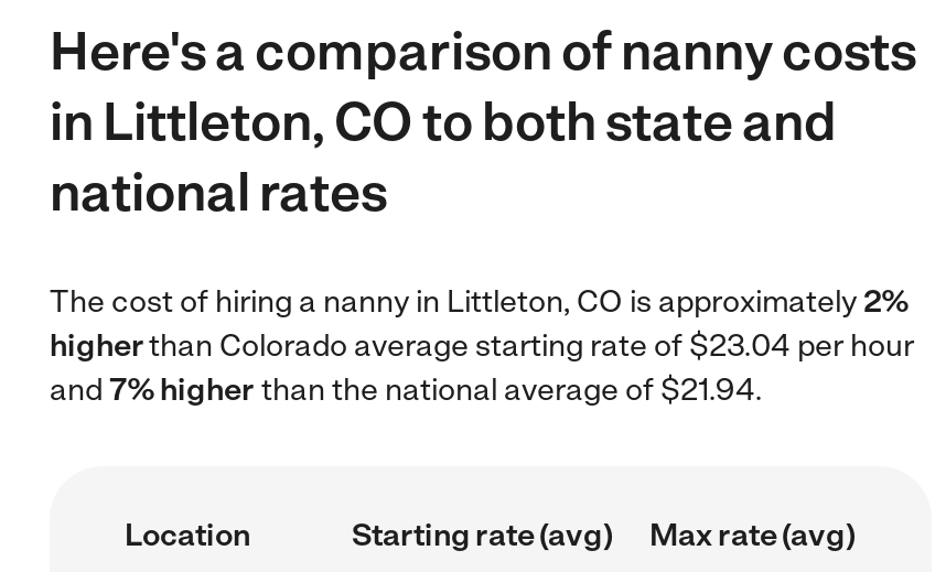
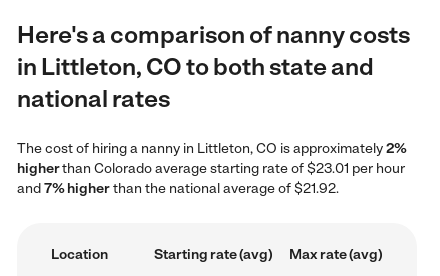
- higherthan Colorado average starting rate of $23.04 per hour
+ higherthan Colorado average starting rate of $23.01 per hour

- and 7% higher than the national average of $21.94.
+ and 7% higher than the national average of $21.92.
